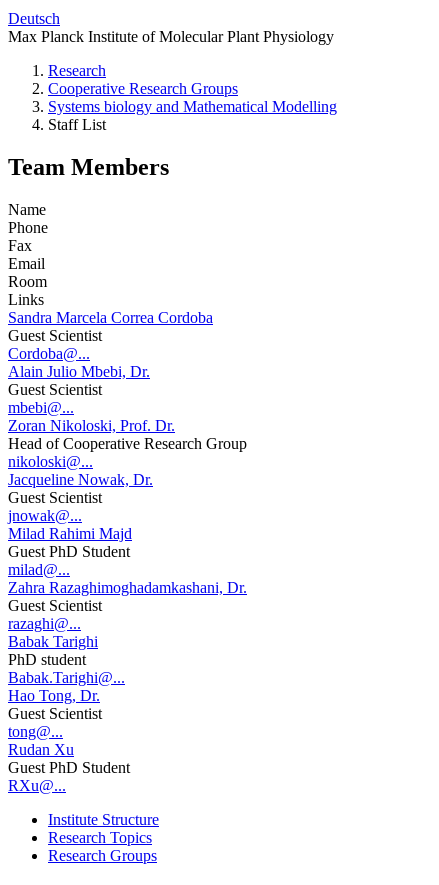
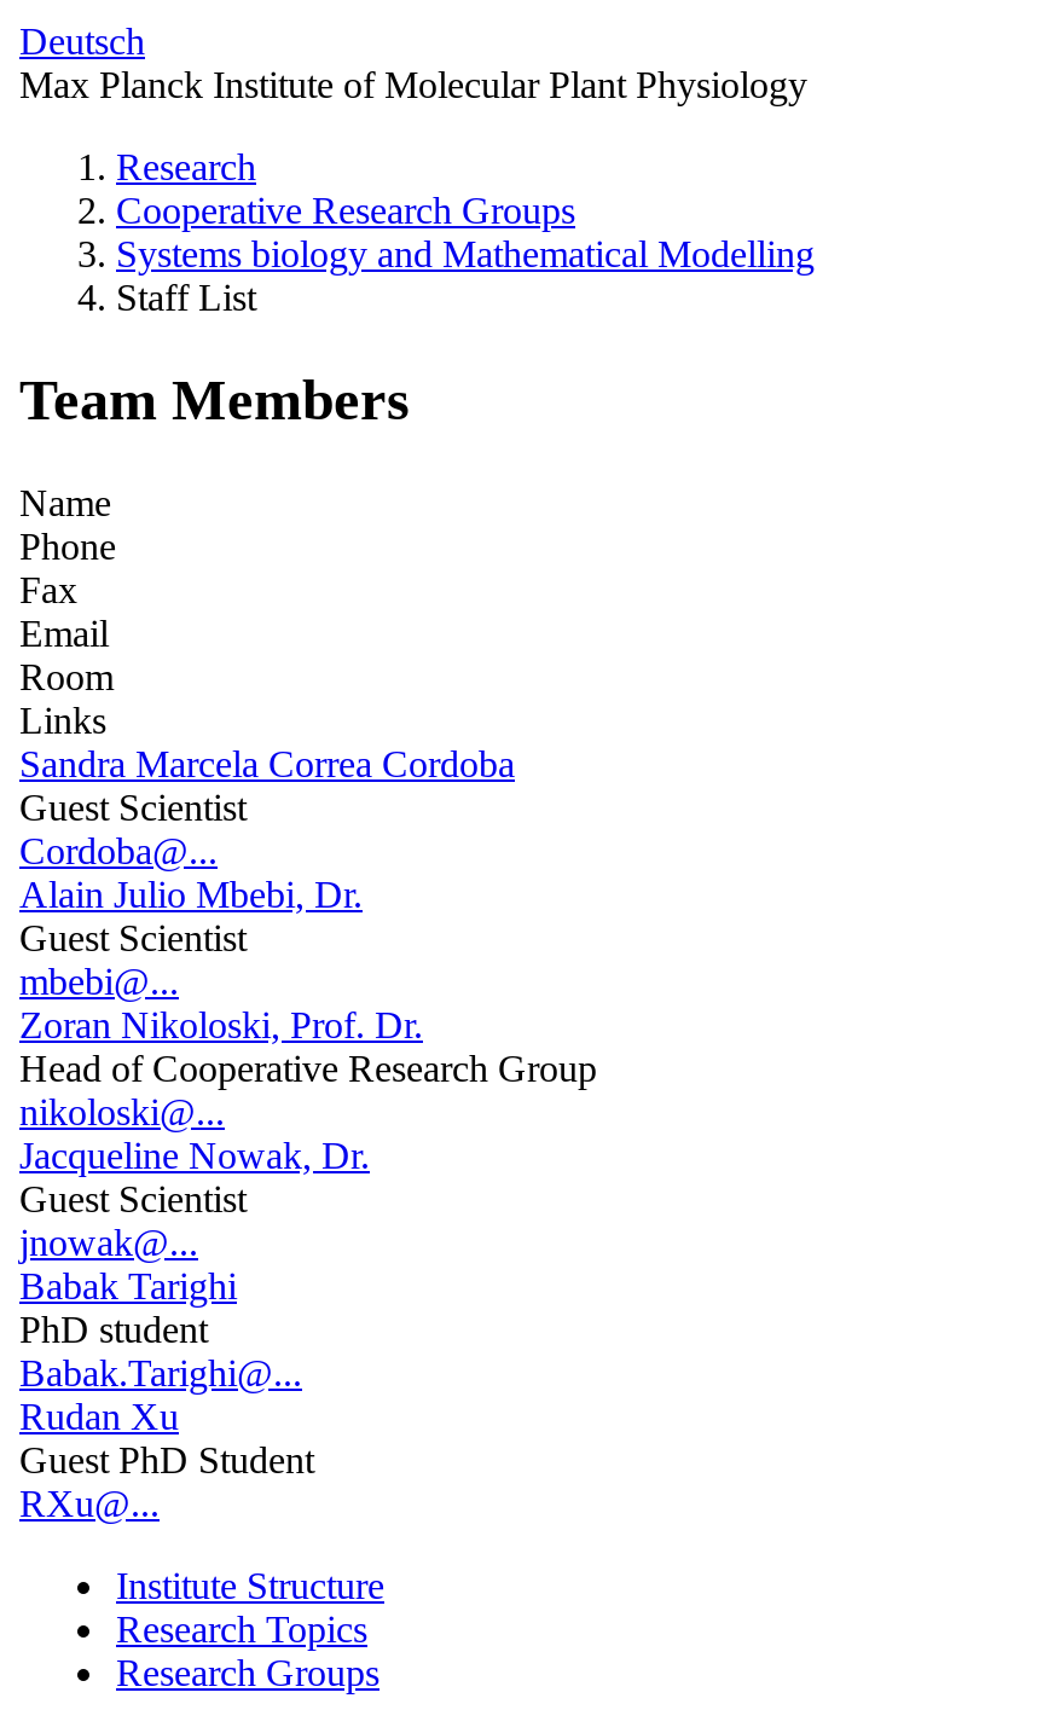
- Milad Rahimi Majd
- Guest PhD Student
- milad@...
- Zahra Razaghimoghadamkashani, Dr.
- Guest Scientist
- razaghi@...

- Hao Tong, Dr.
- Guest Scientist
- tong@...
